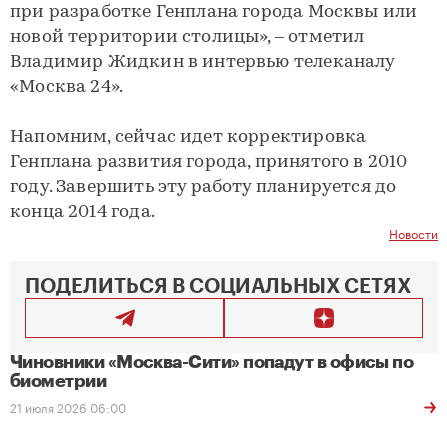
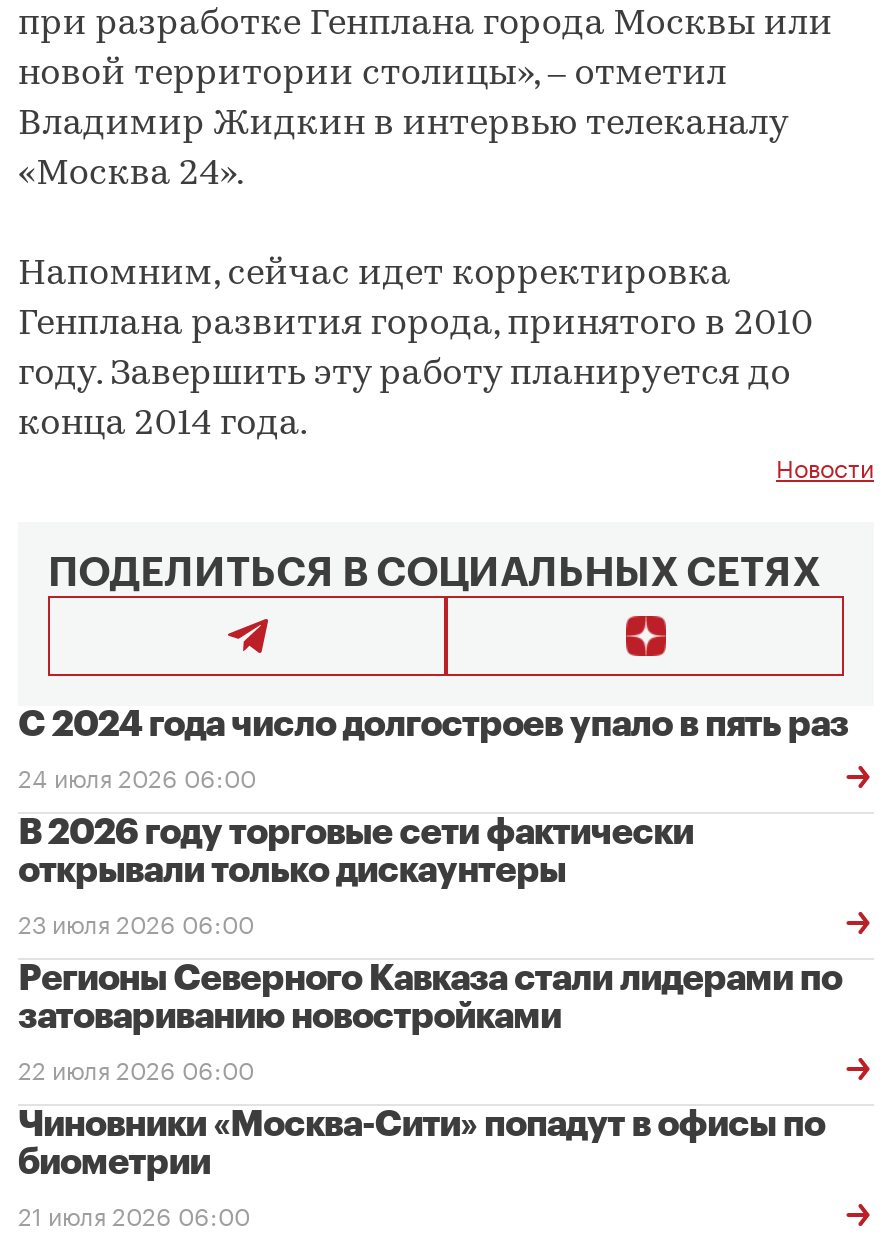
+ С 2024 года число долгостроев упало в пять раз
+ 24 июля 2026 06:00
+ В 2026 году торговые сети фактически
+ открывали только дискаунтеры
+ 23 июля 2026 06:00
+ Регионы Северного Кавказа стали лидерами по
+ затовариванию новостройками
+ 22 июля 2026 06:00
